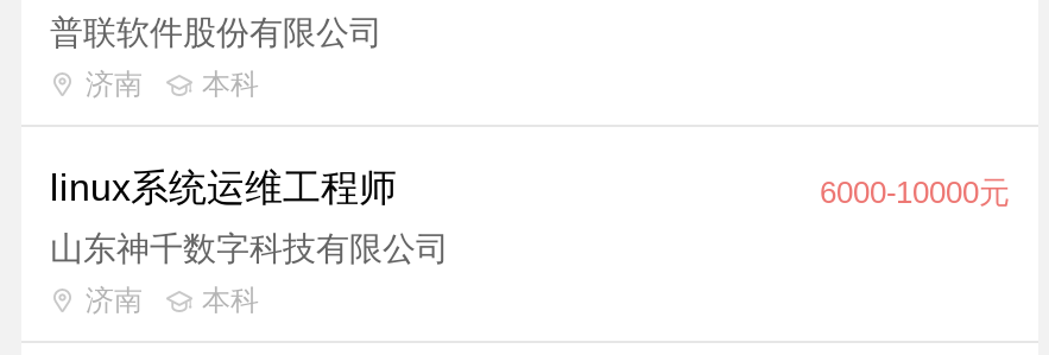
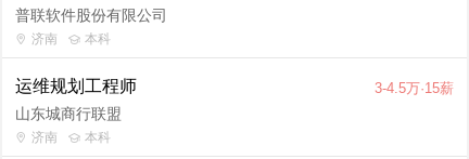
- linux系统运维工程师
- 6000-10000元
+ 运维规划工程师
+ 3-4.5万·15薪

- 山东神千数字科技有限公司
+ 山东城商行联盟
